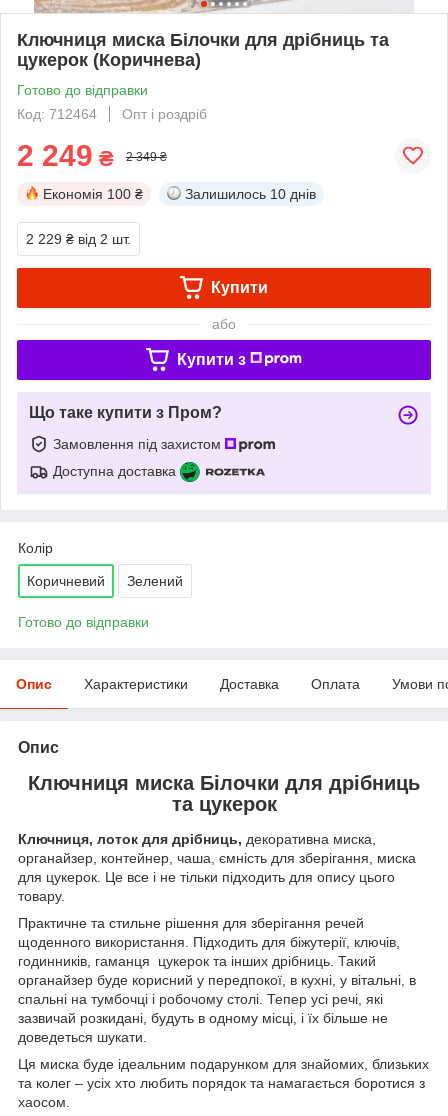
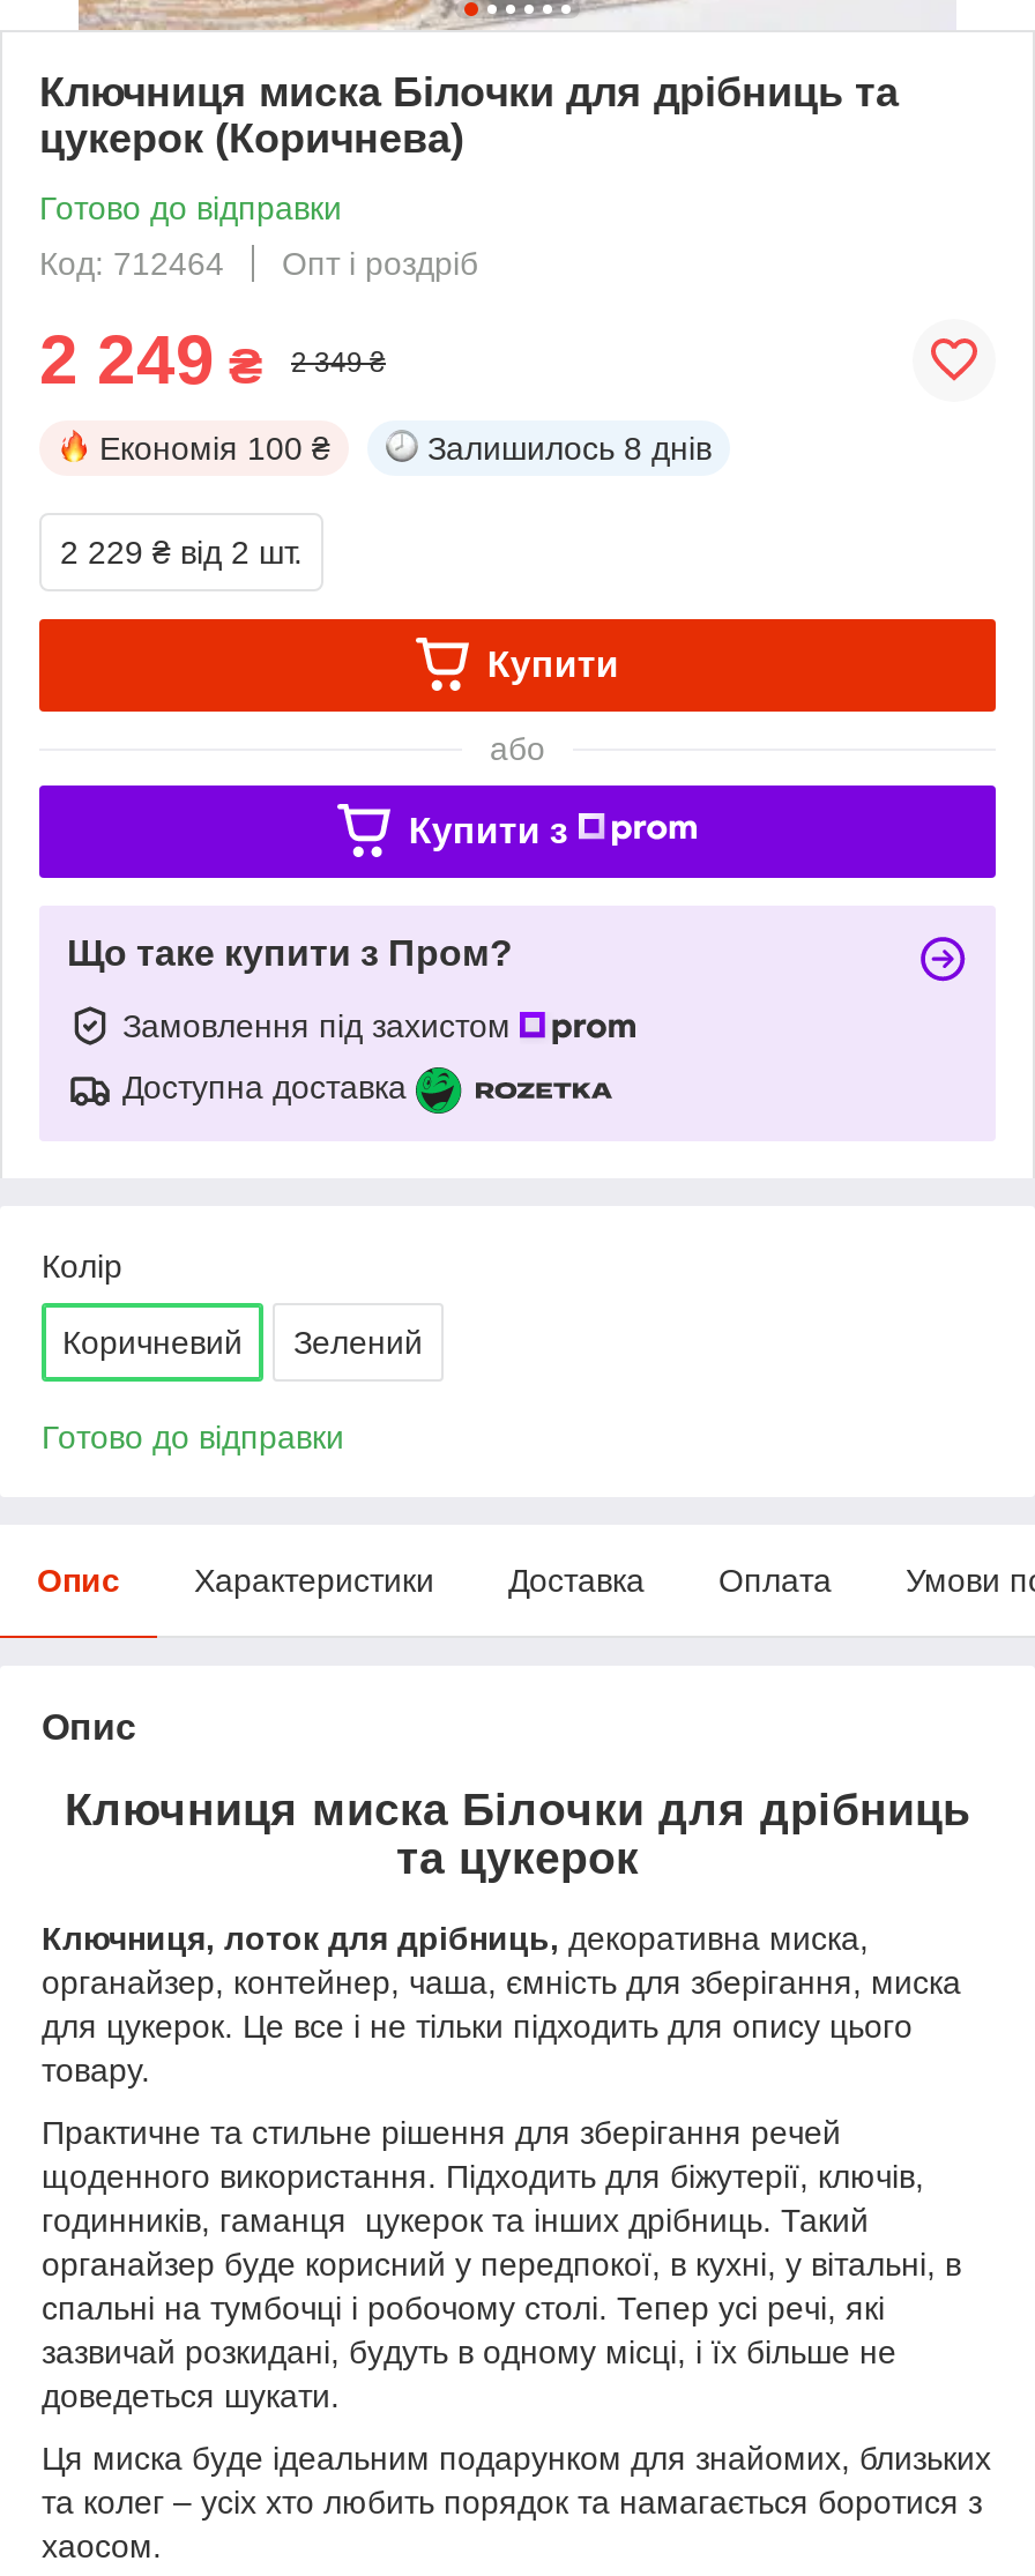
- Залишилось 10 днів
+ Залишилось 8 днів
